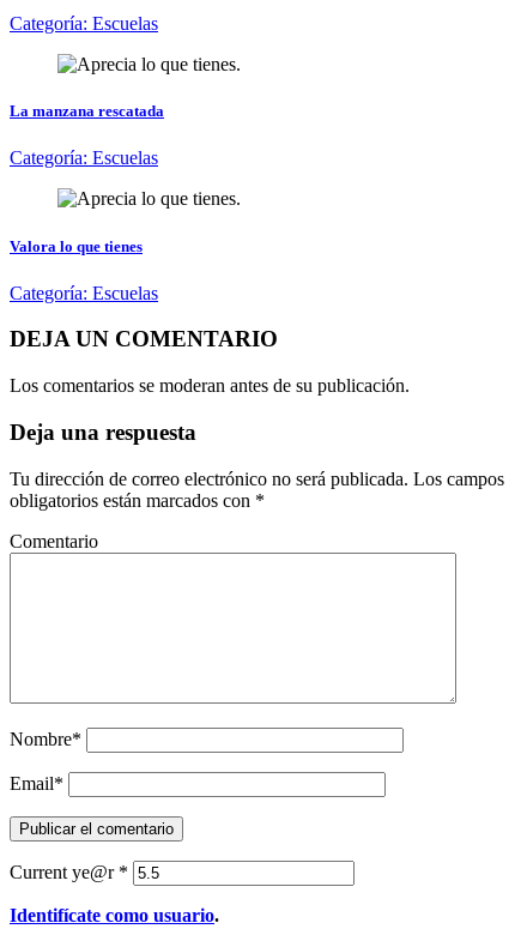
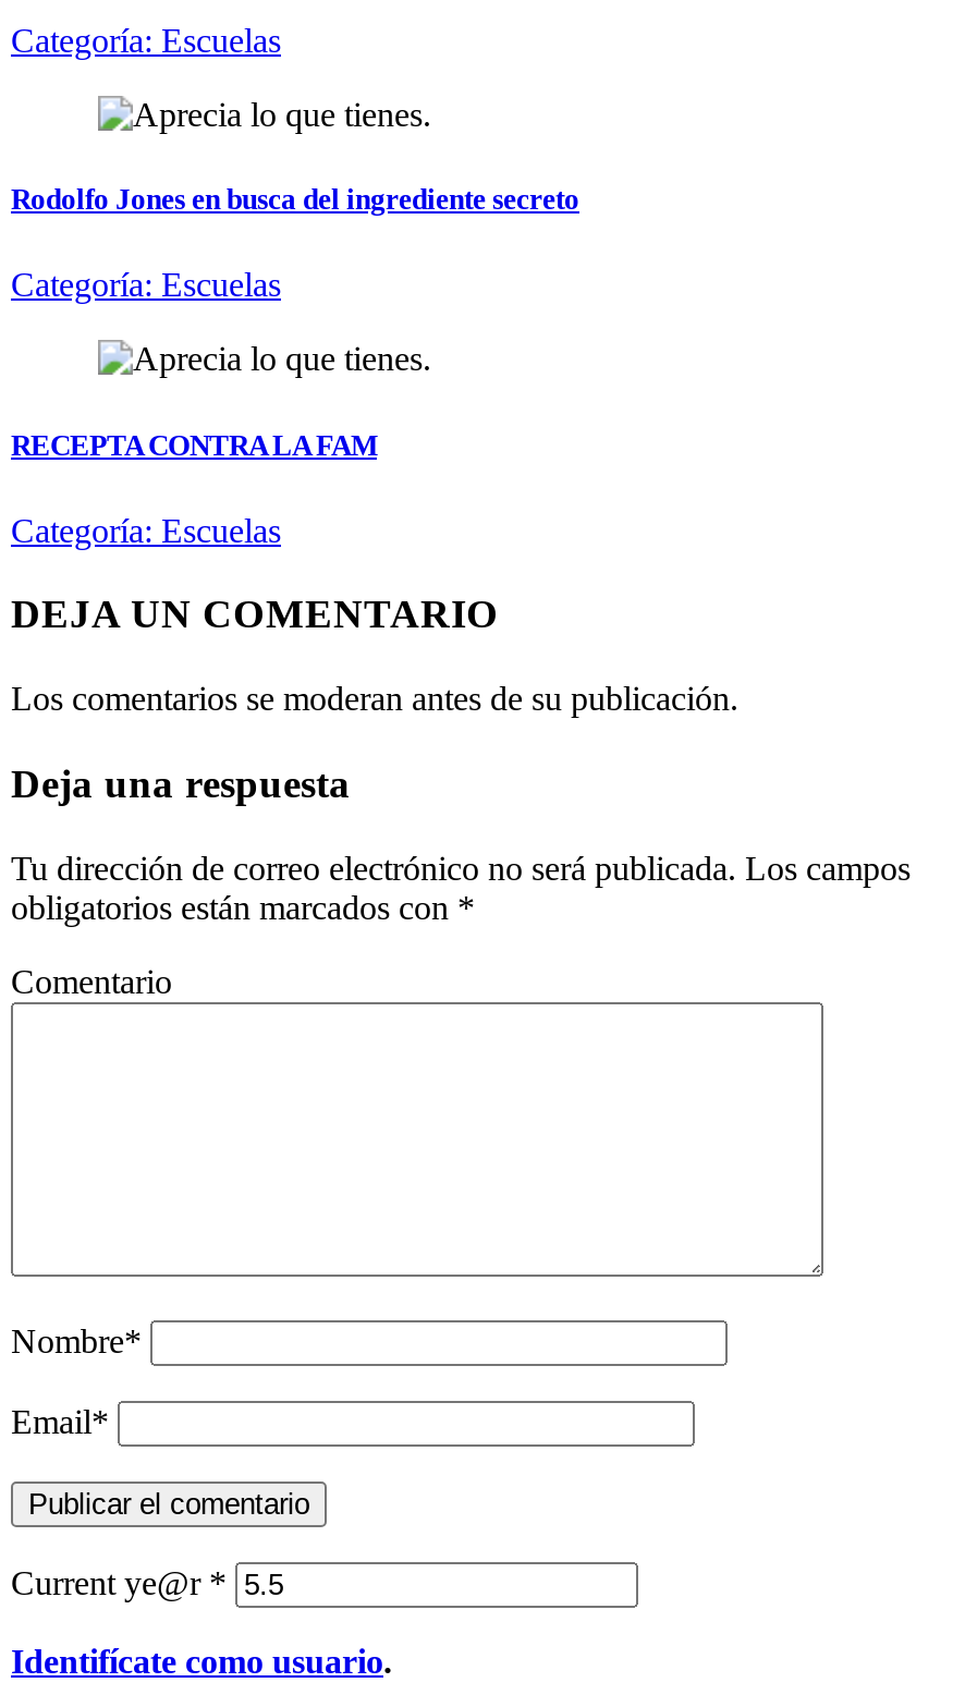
- La manzana rescatada
+ Rodolfo Jones en busca del ingrediente secreto

- Valora lo que tienes
+ RECEPTA CONTRA LA FAM
